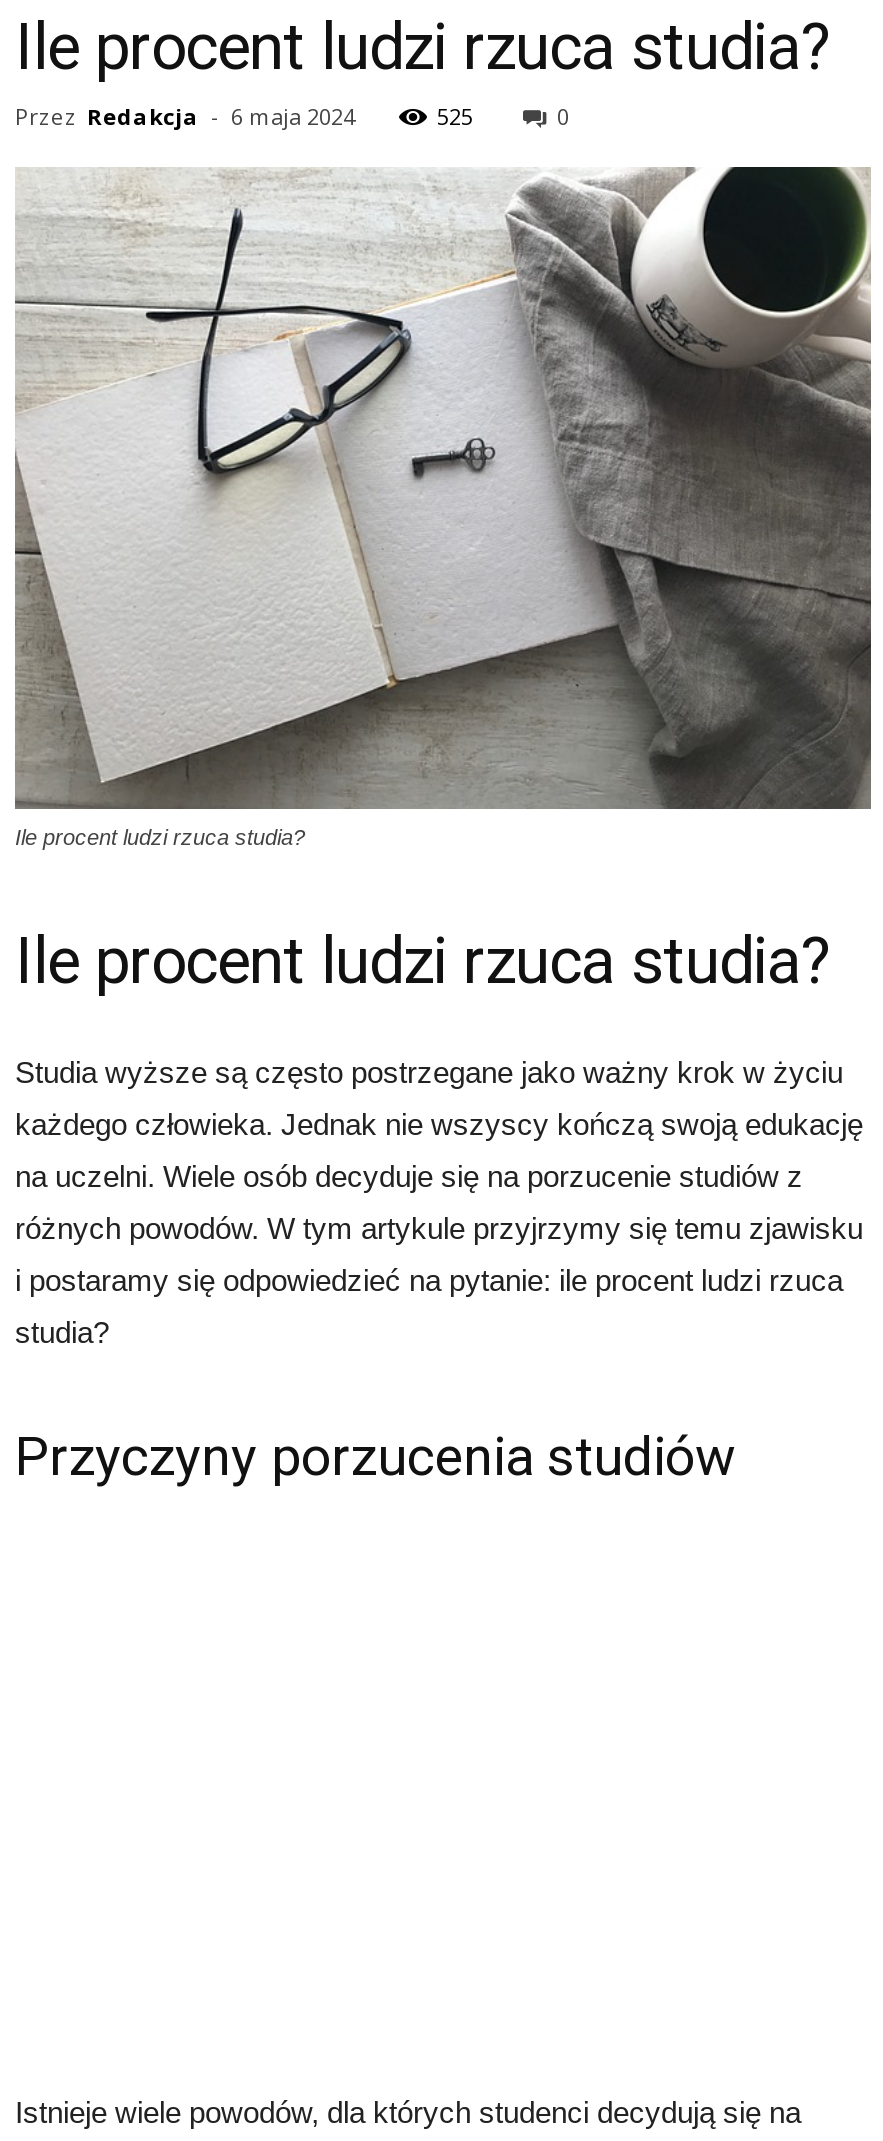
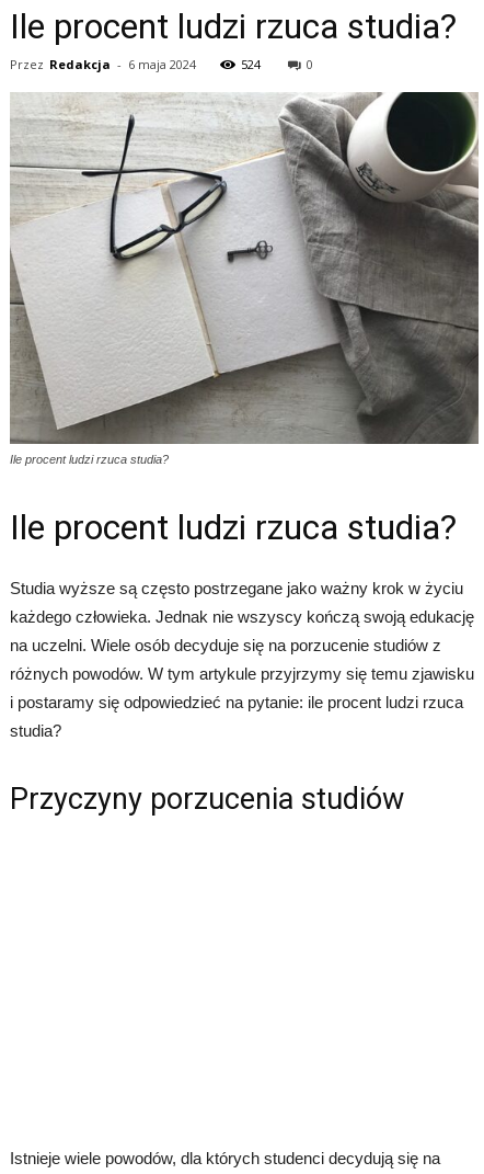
- 525
+ 524
